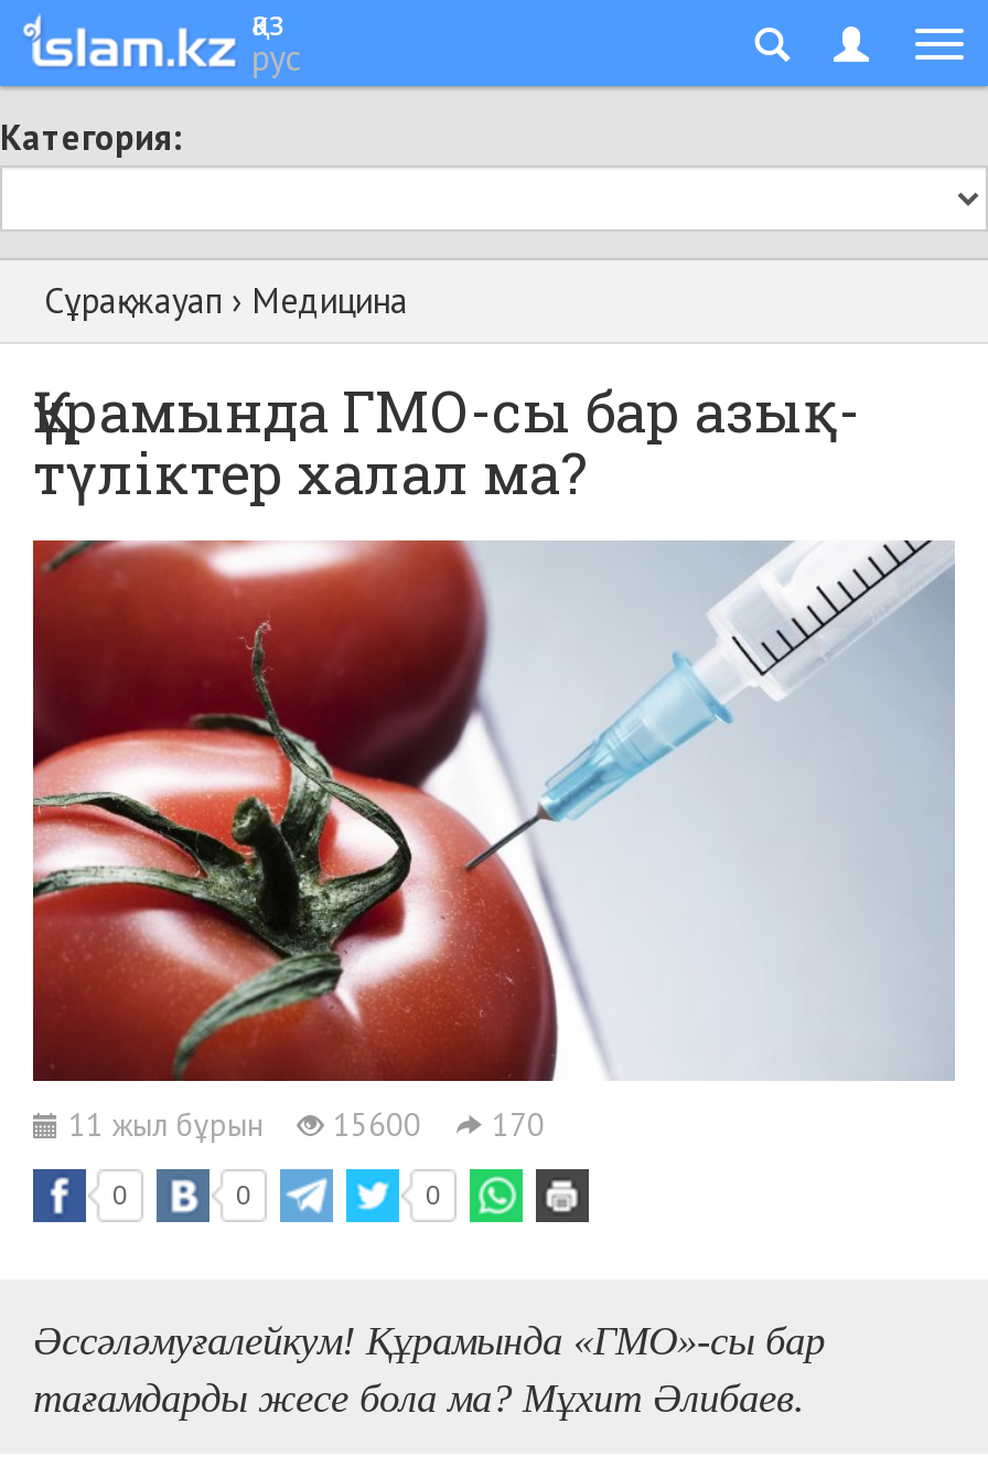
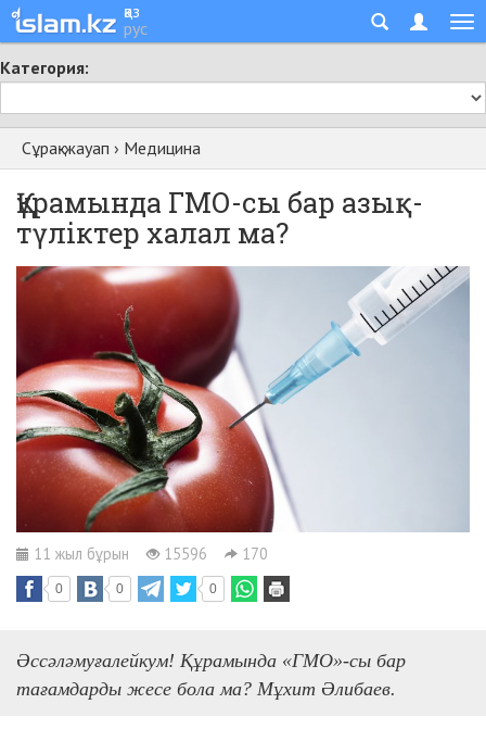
- 11 жыл бұрын 15600 170
+ 11 жыл бұрын 15596 170
